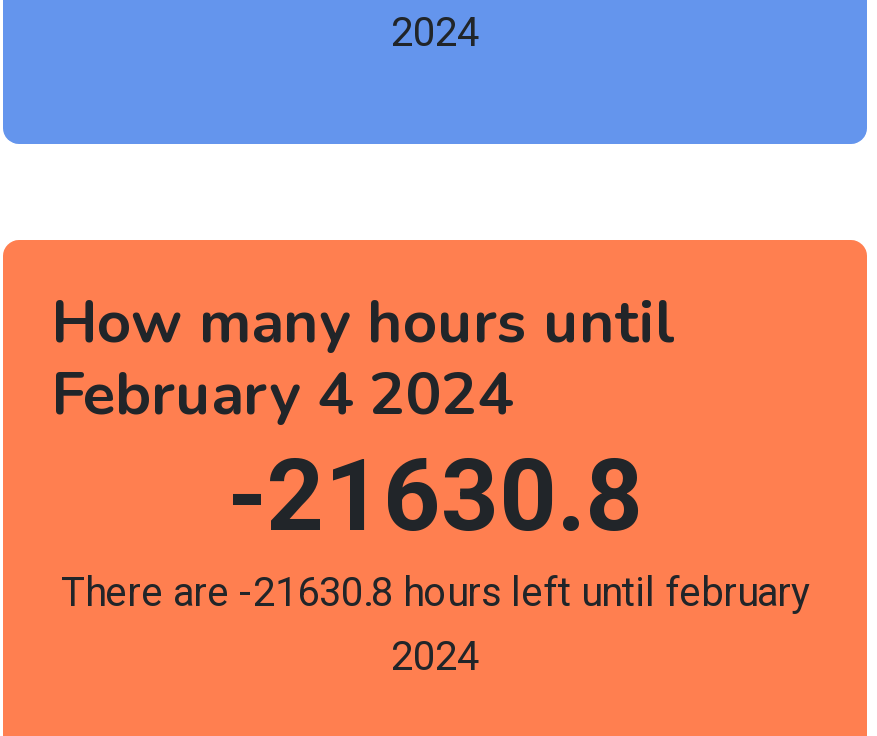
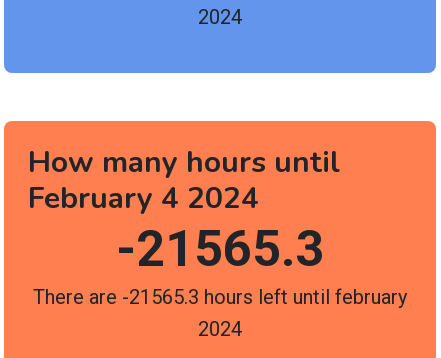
- -21630.8
+ -21565.3

- There are -21630.8 hours left until february
+ There are -21565.3 hours left until february
